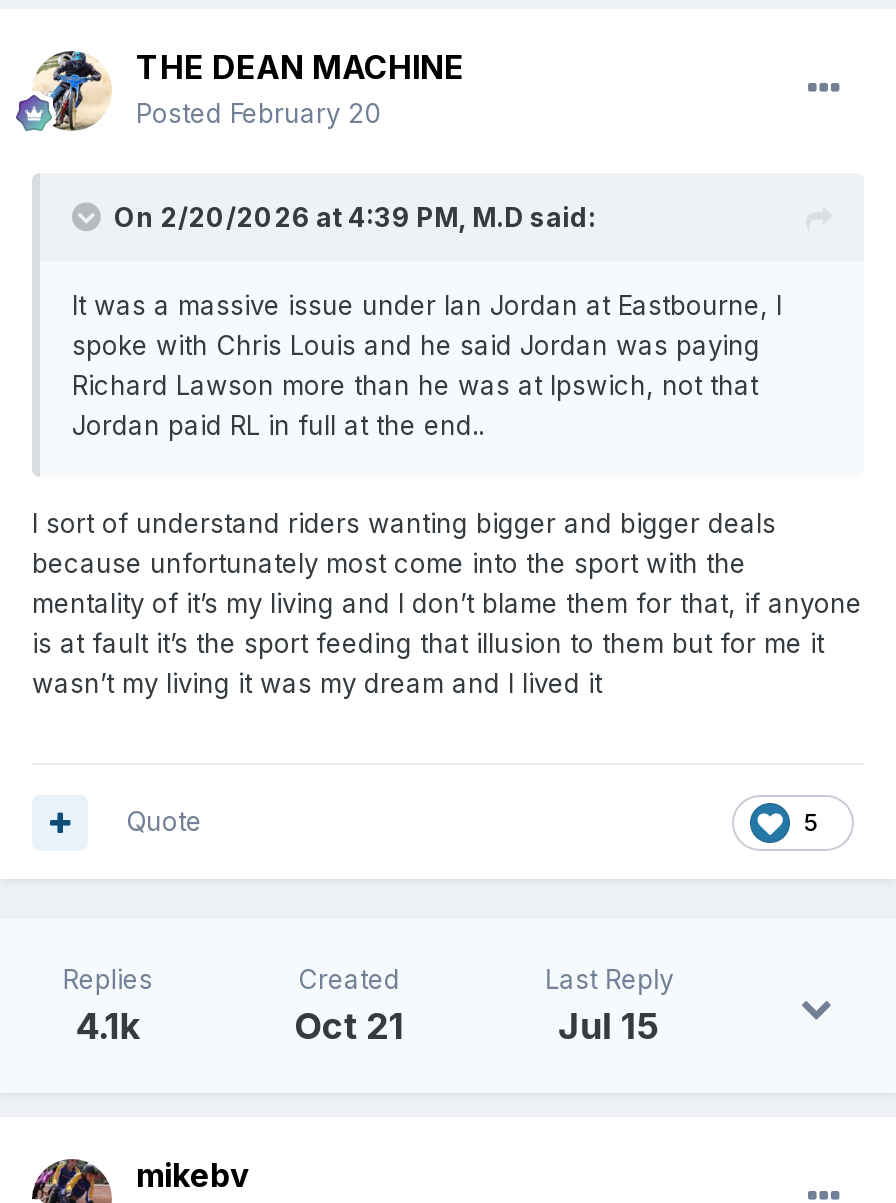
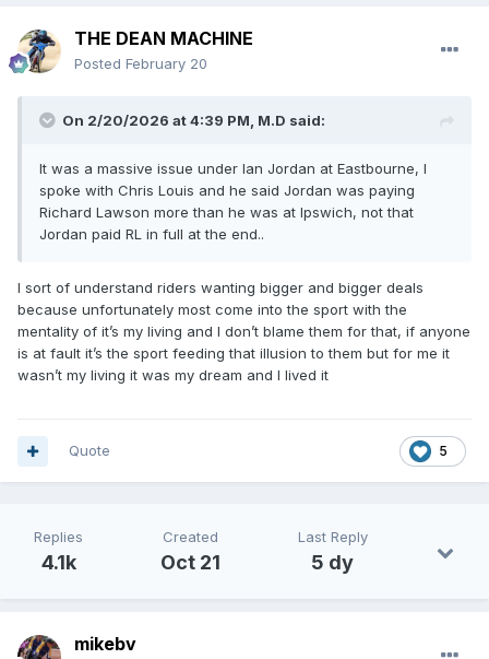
- Jul 15
+ 5 dy
